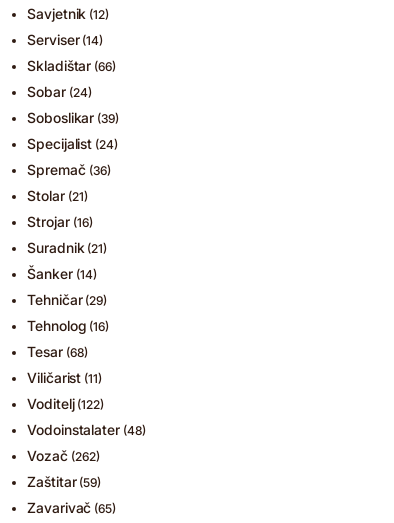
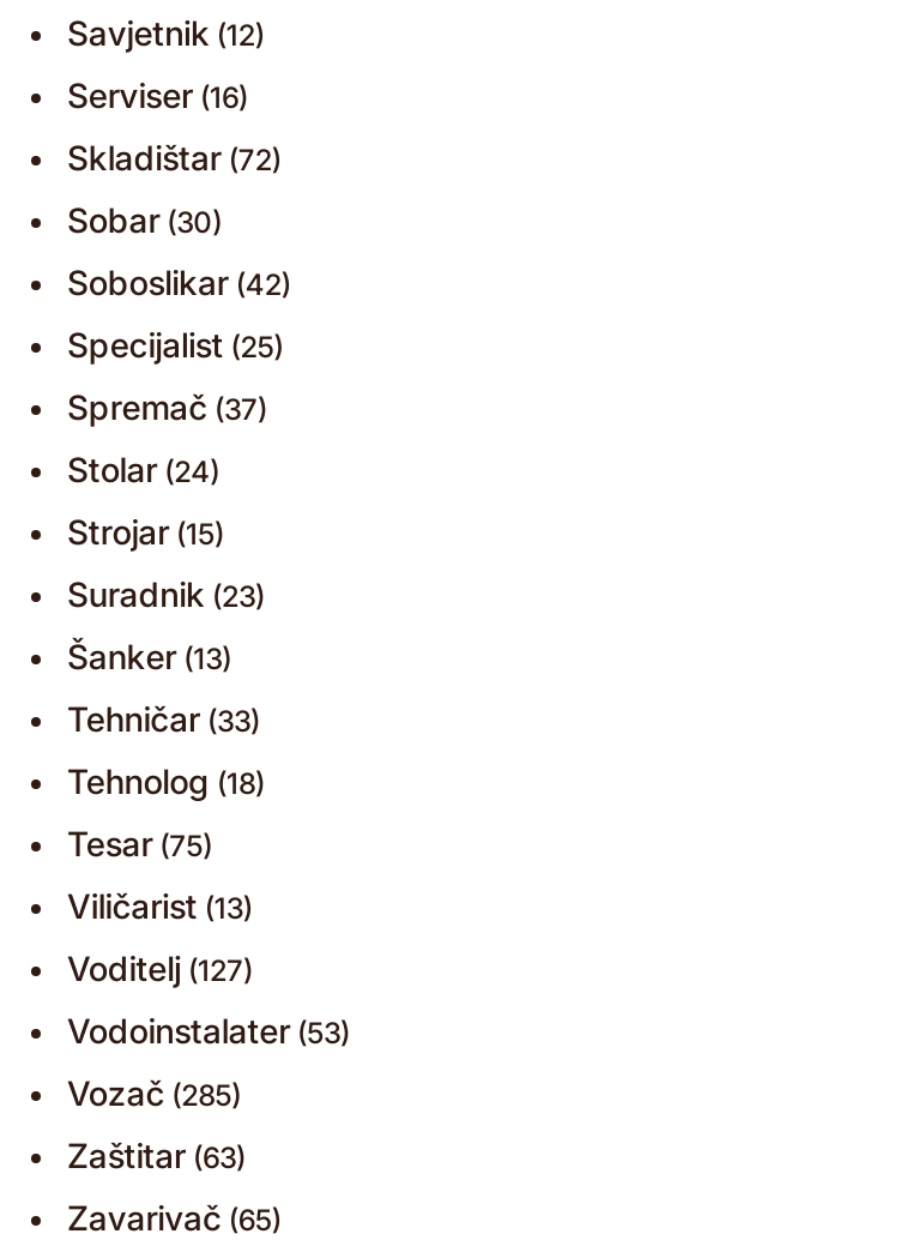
- Serviser (14)
+ Serviser (16)

- Skladištar (66)
+ Skladištar (72)

- Sobar (24)
+ Sobar (30)

- Soboslikar (39)
+ Soboslikar (42)

- Specijalist (24)
+ Specijalist (25)

- Spremač (36)
+ Spremač (37)

- Stolar (21)
+ Stolar (24)

- Strojar (16)
+ Strojar (15)

- Suradnik (21)
+ Suradnik (23)

- Šanker (14)
+ Šanker (13)

- Tehničar (29)
+ Tehničar (33)

- Tehnolog (16)
+ Tehnolog (18)

- Tesar (68)
+ Tesar (75)

- Viličarist (11)
+ Viličarist (13)

- Voditelj (122)
+ Voditelj (127)

- Vodoinstalater (48)
+ Vodoinstalater (53)

- Vozač (262)
+ Vozač (285)

- Zaštitar (59)
+ Zaštitar (63)
